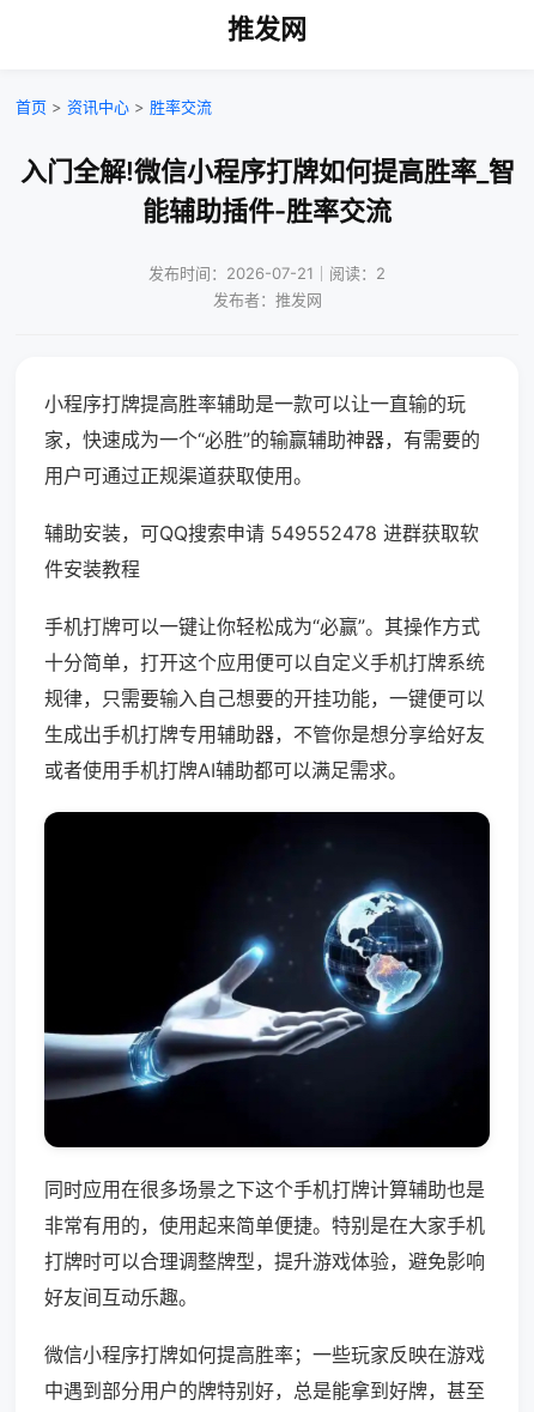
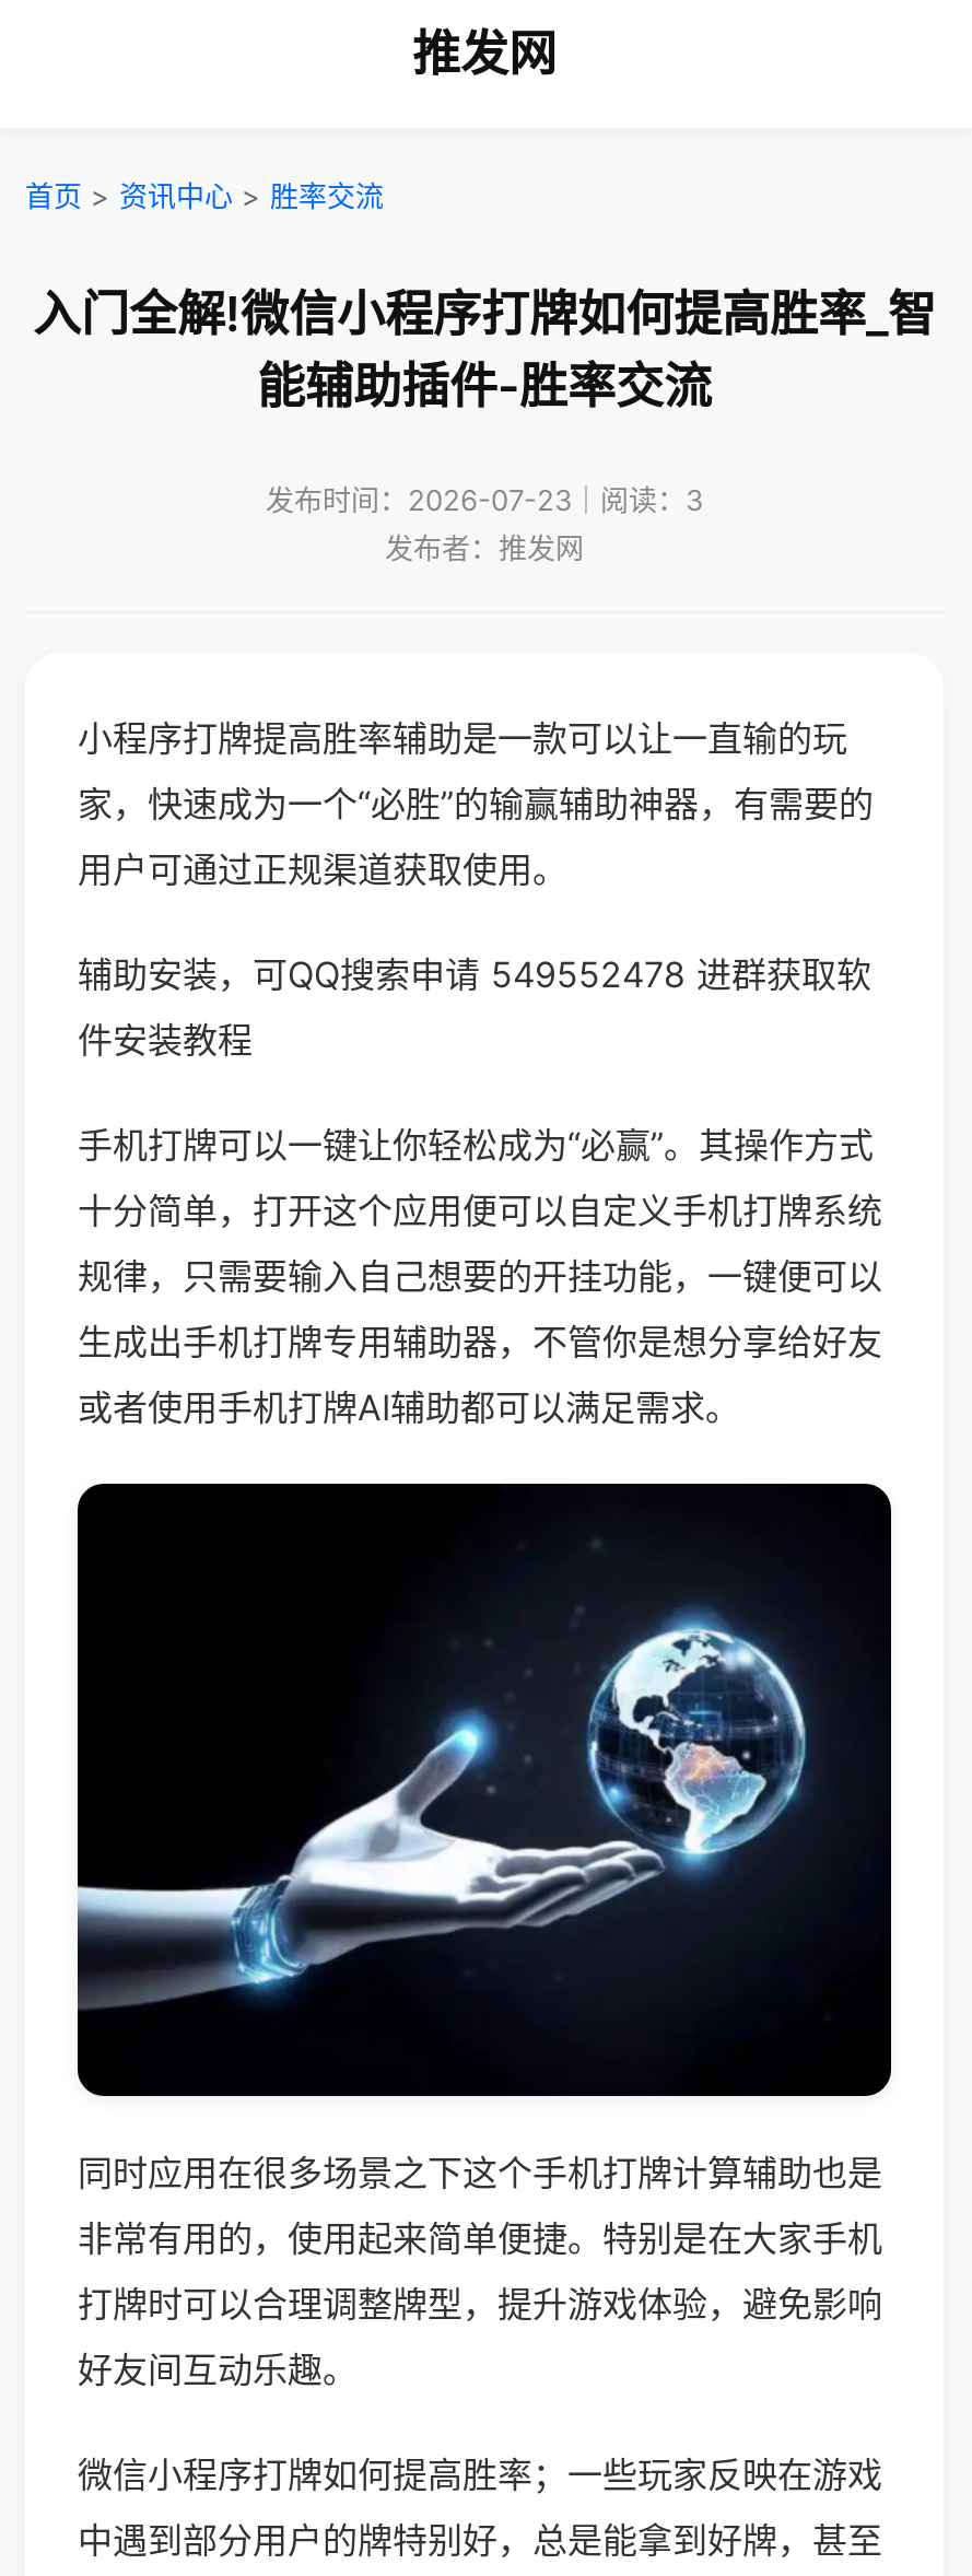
- 发布时间：2026-07-21｜阅读：2
+ 发布时间：2026-07-23｜阅读：3
